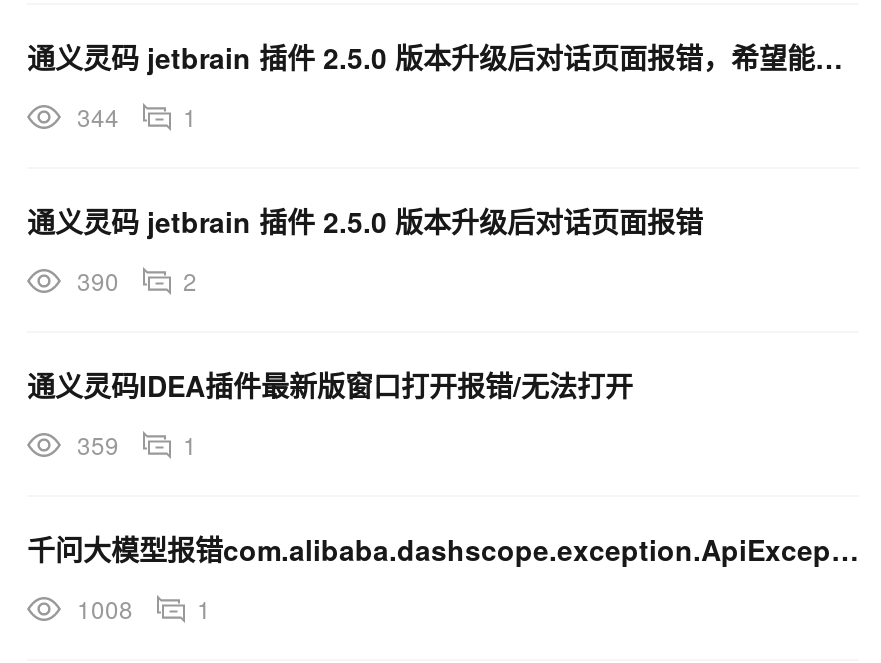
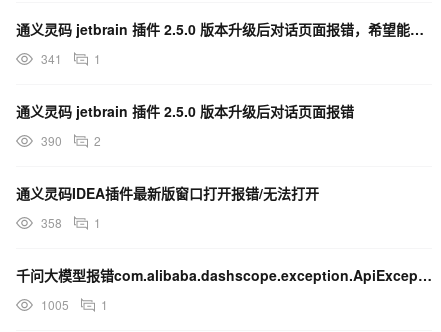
- 344 1
+ 341 1

- 359 1
+ 358 1

- 1008 1
+ 1005 1
